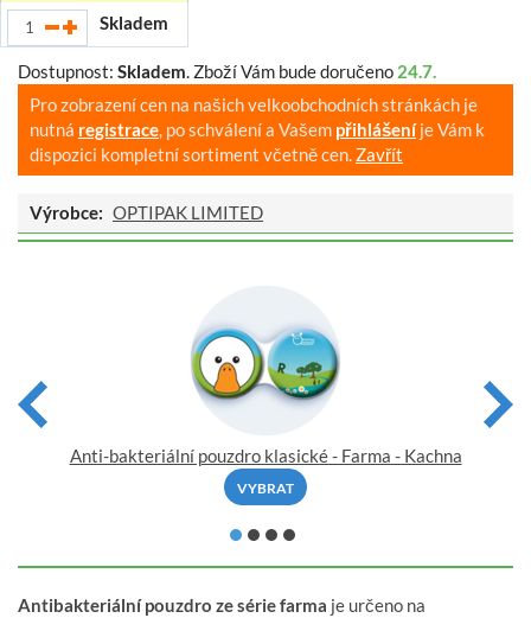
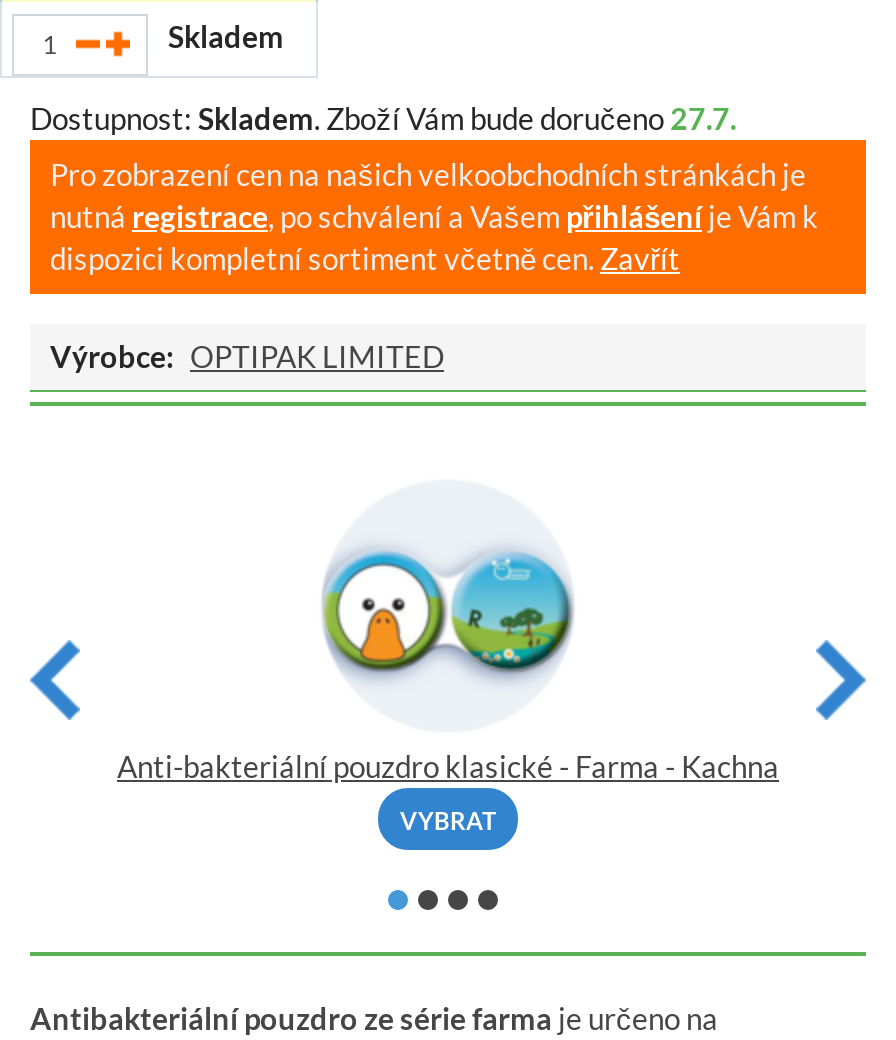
- Dostupnost: Skladem. Zboží Vám bude doručeno 24.7.
+ Dostupnost: Skladem. Zboží Vám bude doručeno 27.7.
